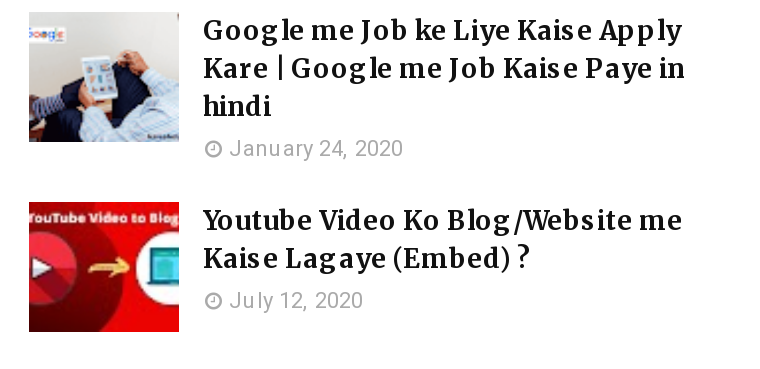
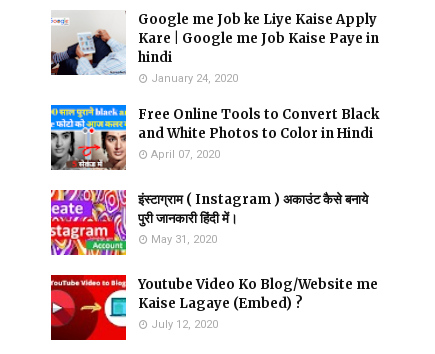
+ [image]
+ Free Online Tools to Convert Black
+ and White Photos to Color in Hindi
+ April 07, 2020
+ इंस्टाग्राम ( Instagram ) अकाउंट कैसे बनाये
+ पुरी जानकारी हिंदी में।
+ May 31, 2020

+ [image]
